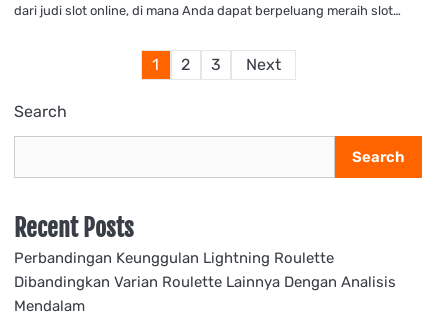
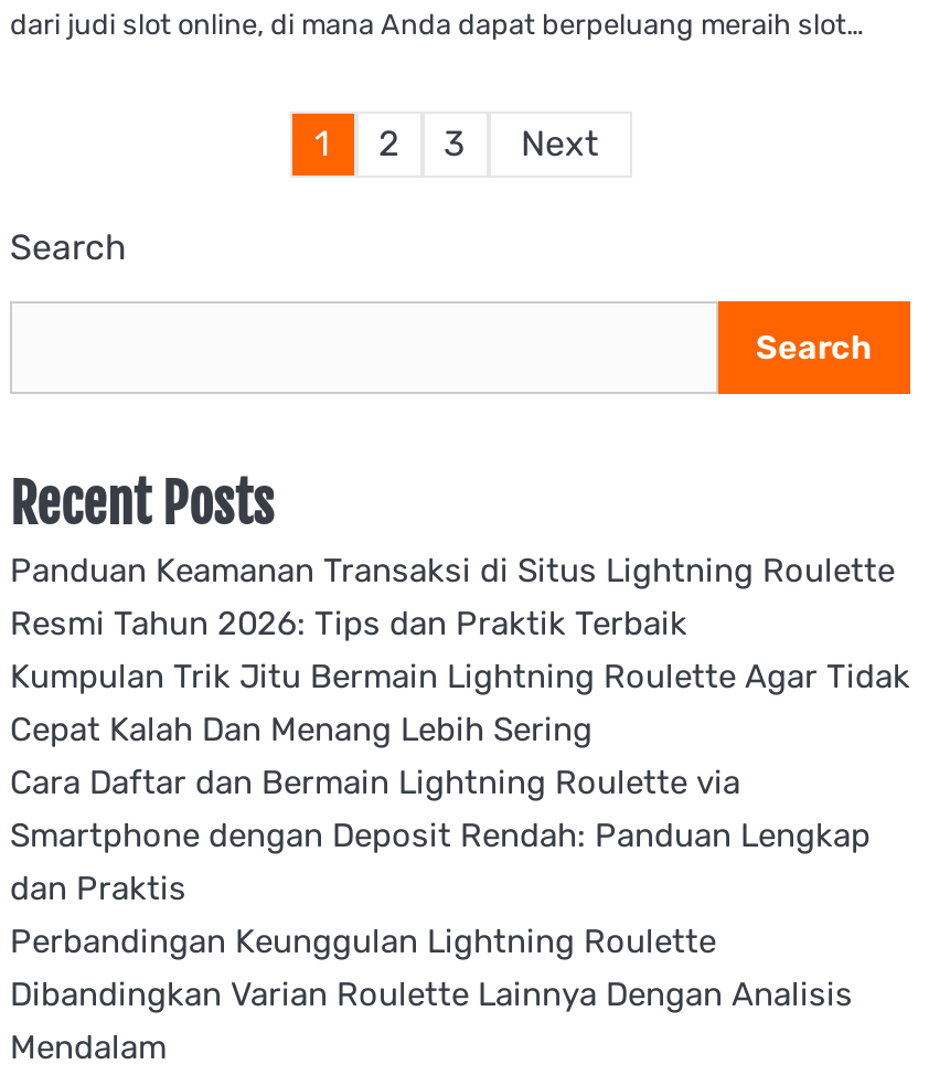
+ Panduan Keamanan Transaksi di Situs Lightning Roulette
+ Resmi Tahun 2026: Tips dan Praktik Terbaik
+ Kumpulan Trik Jitu Bermain Lightning Roulette Agar Tidak
+ Cepat Kalah Dan Menang Lebih Sering
+ Cara Daftar dan Bermain Lightning Roulette via
+ Smartphone dengan Deposit Rendah: Panduan Lengkap
+ dan Praktis
